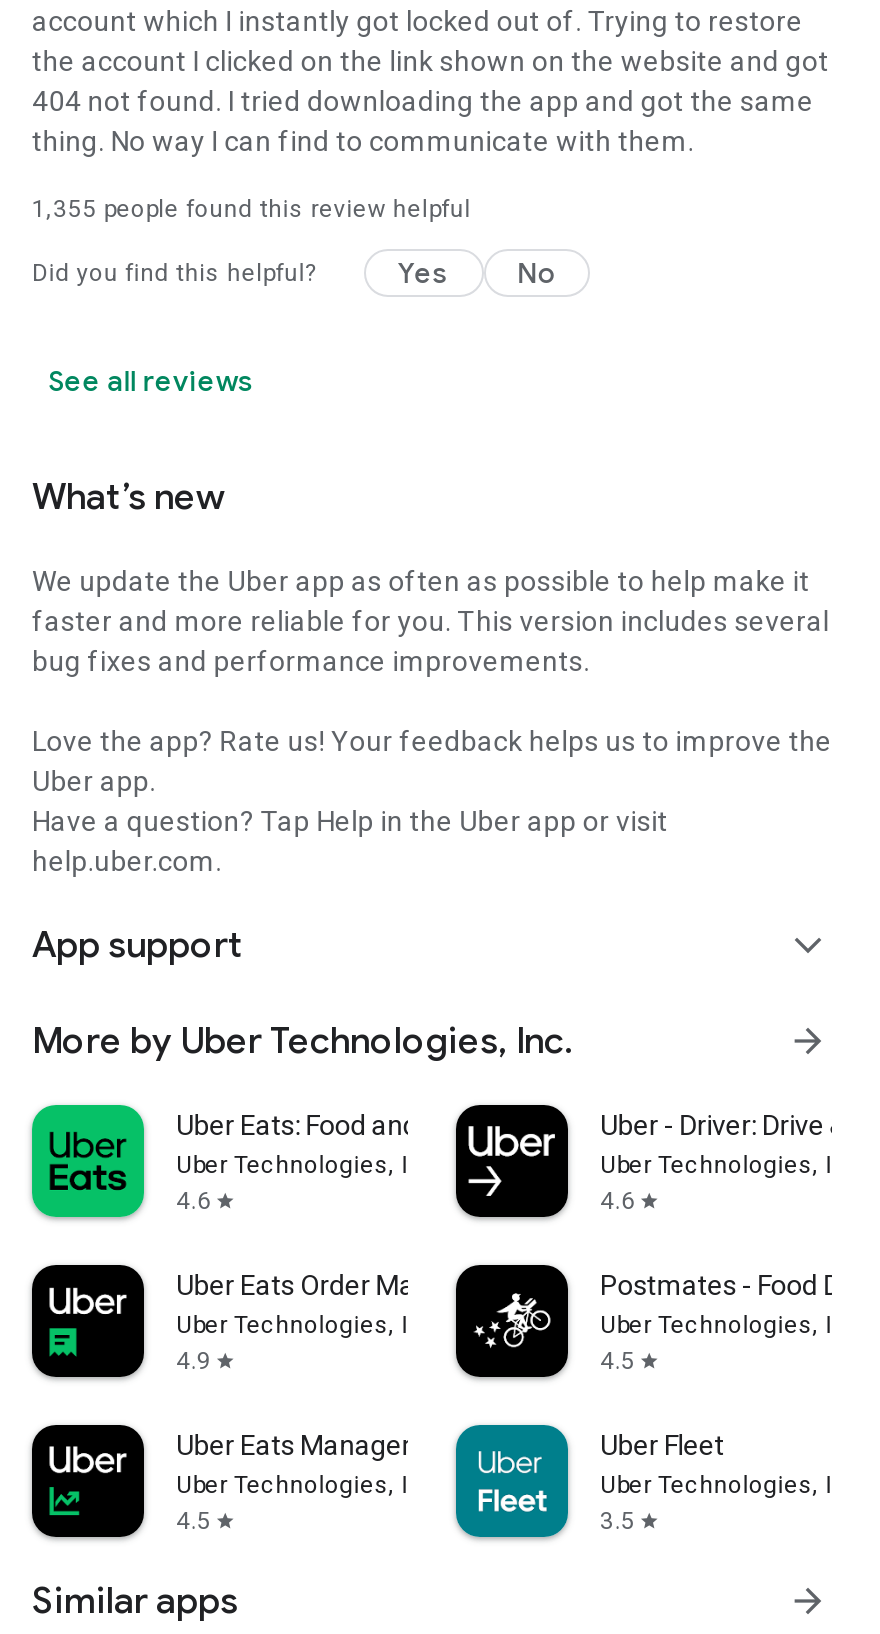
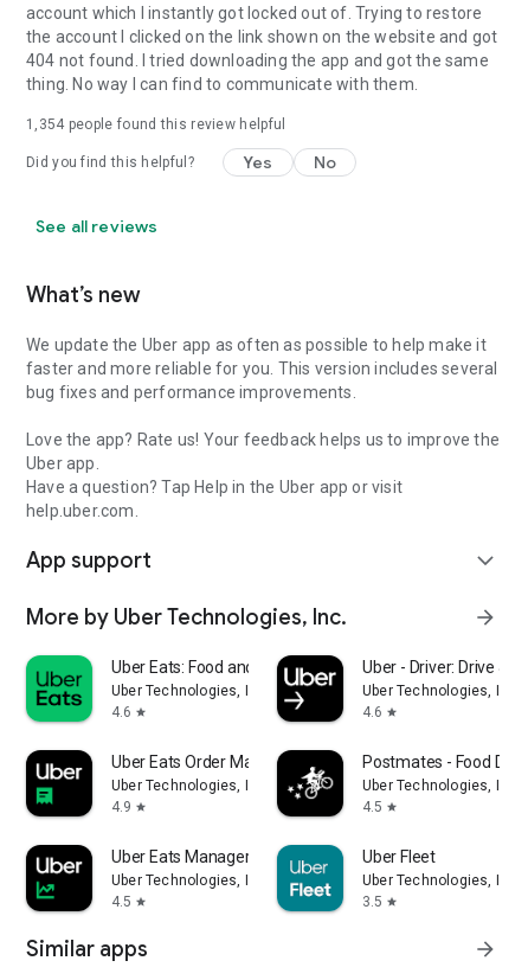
- 1,355 people found this review helpful
+ 1,354 people found this review helpful
